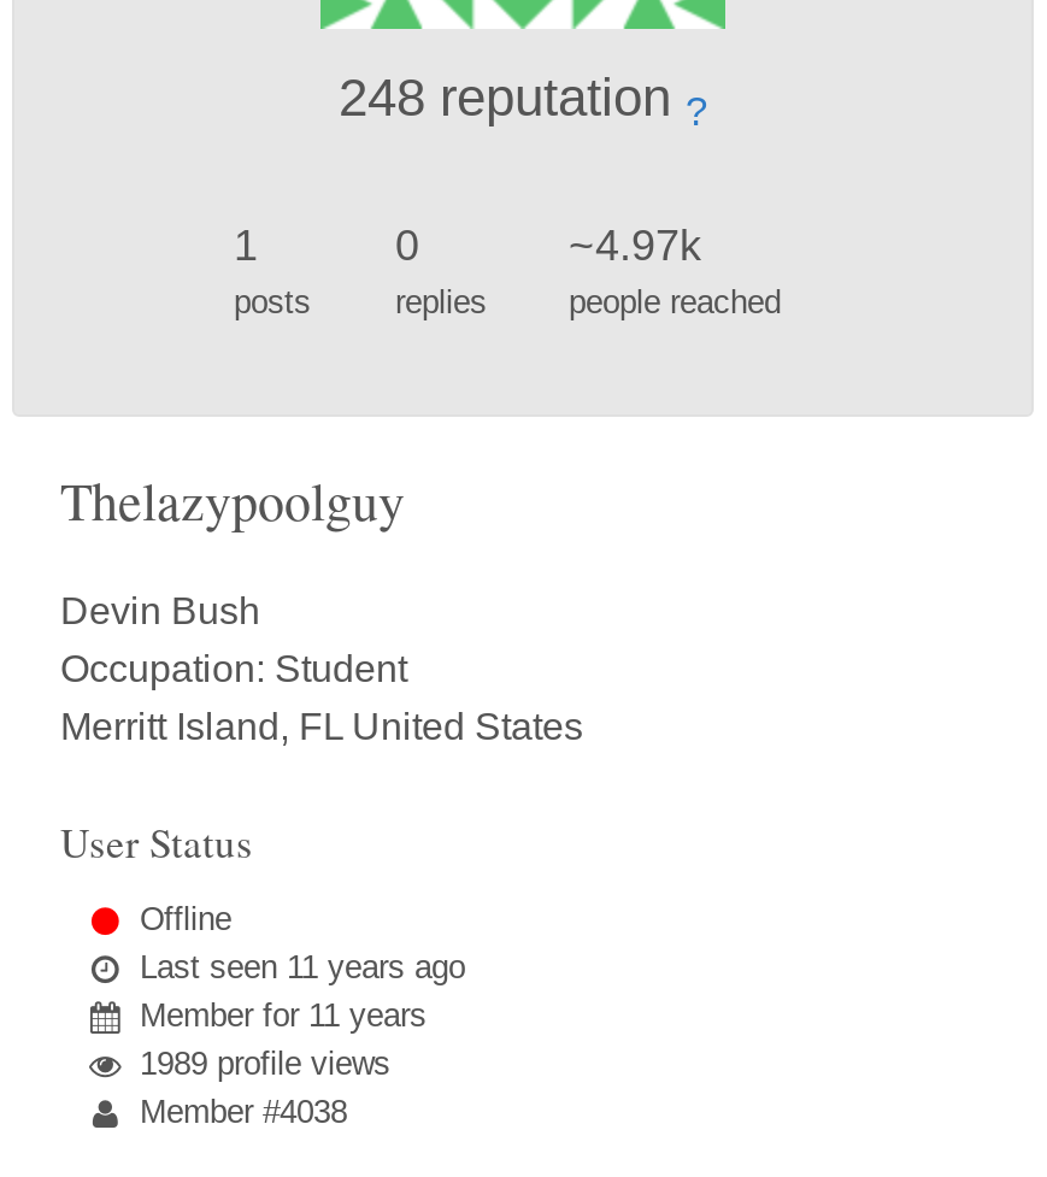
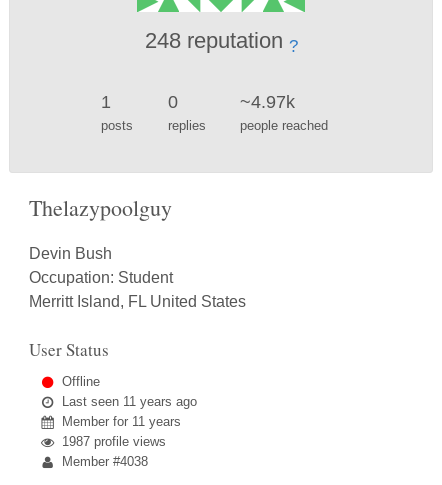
- 1989 profile views
+ 1987 profile views
